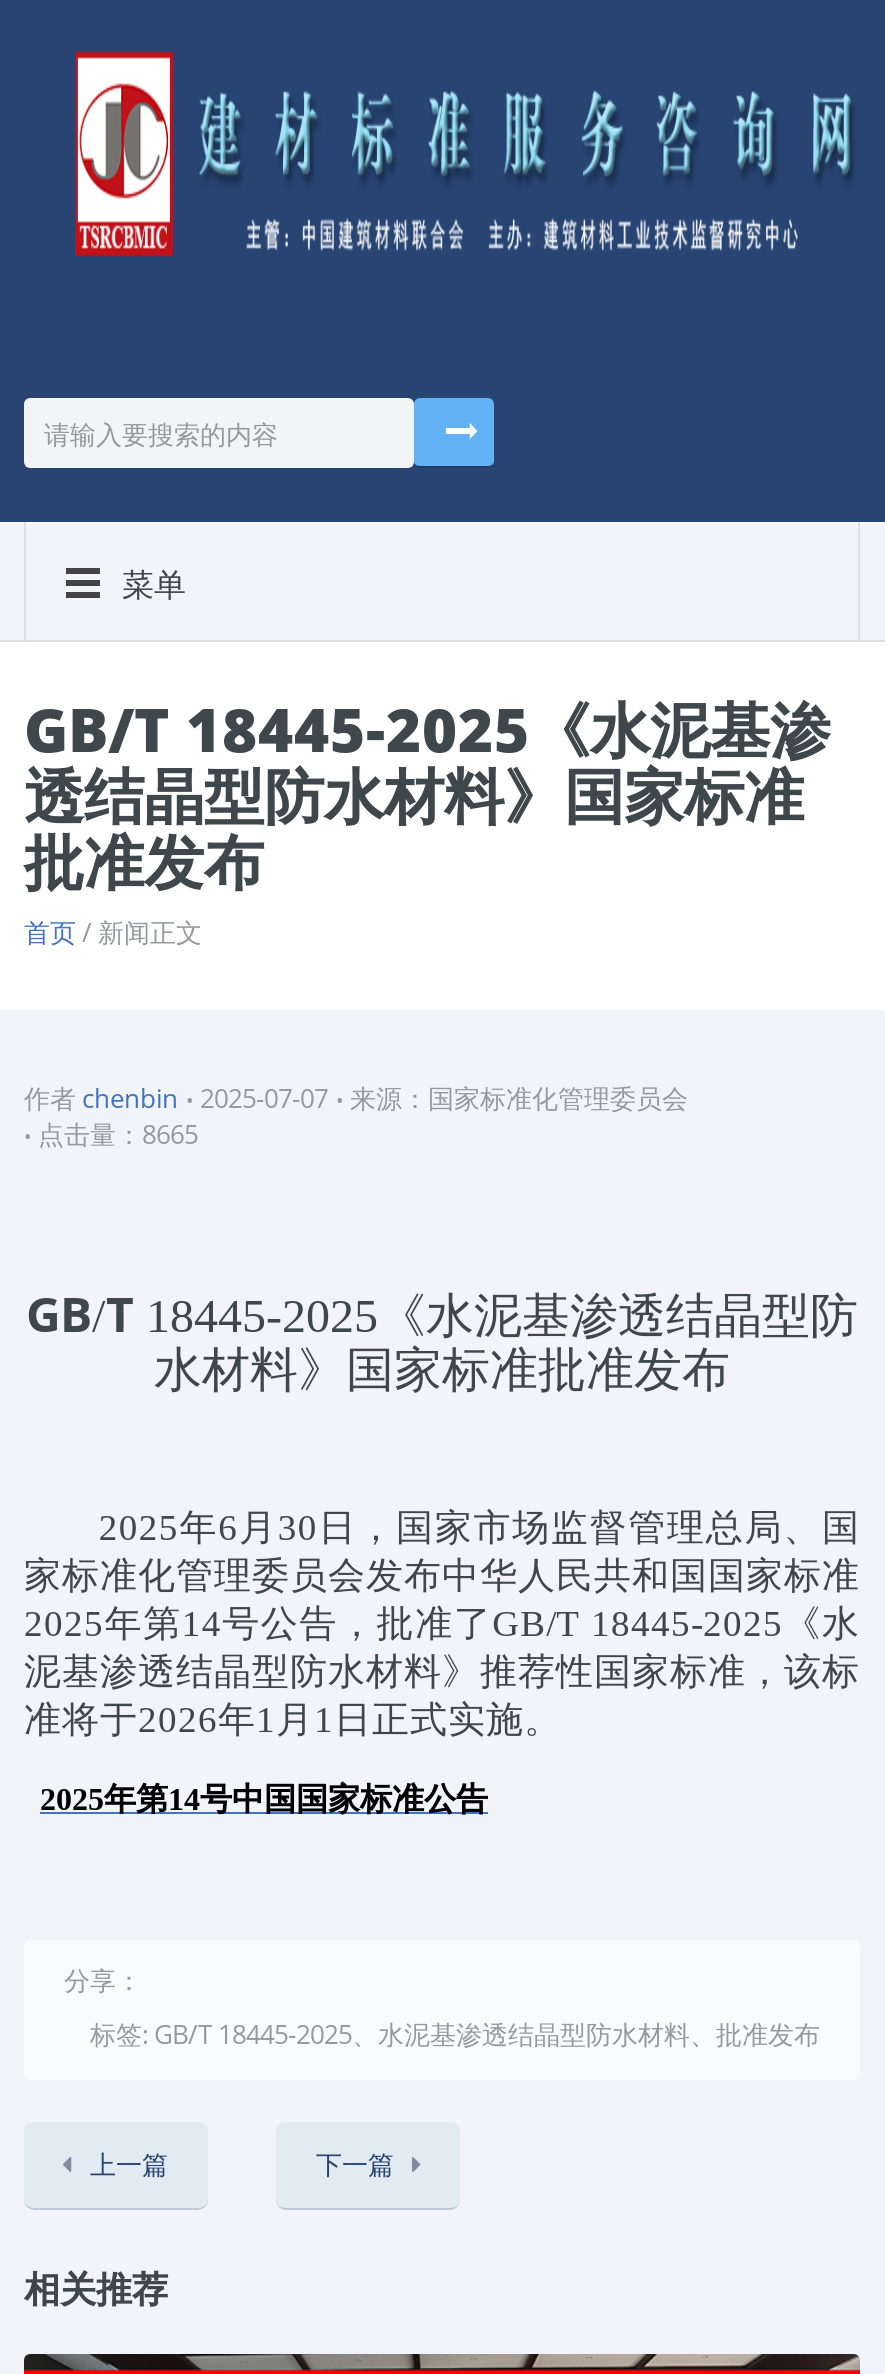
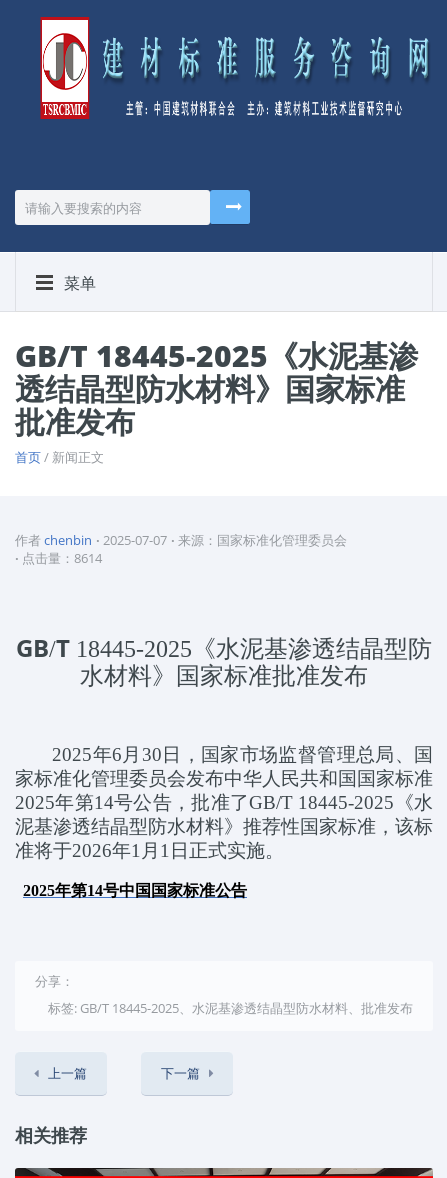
- 点击量：8665
+ 点击量：8614
